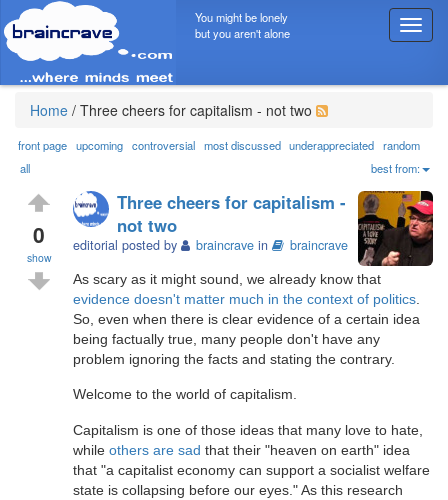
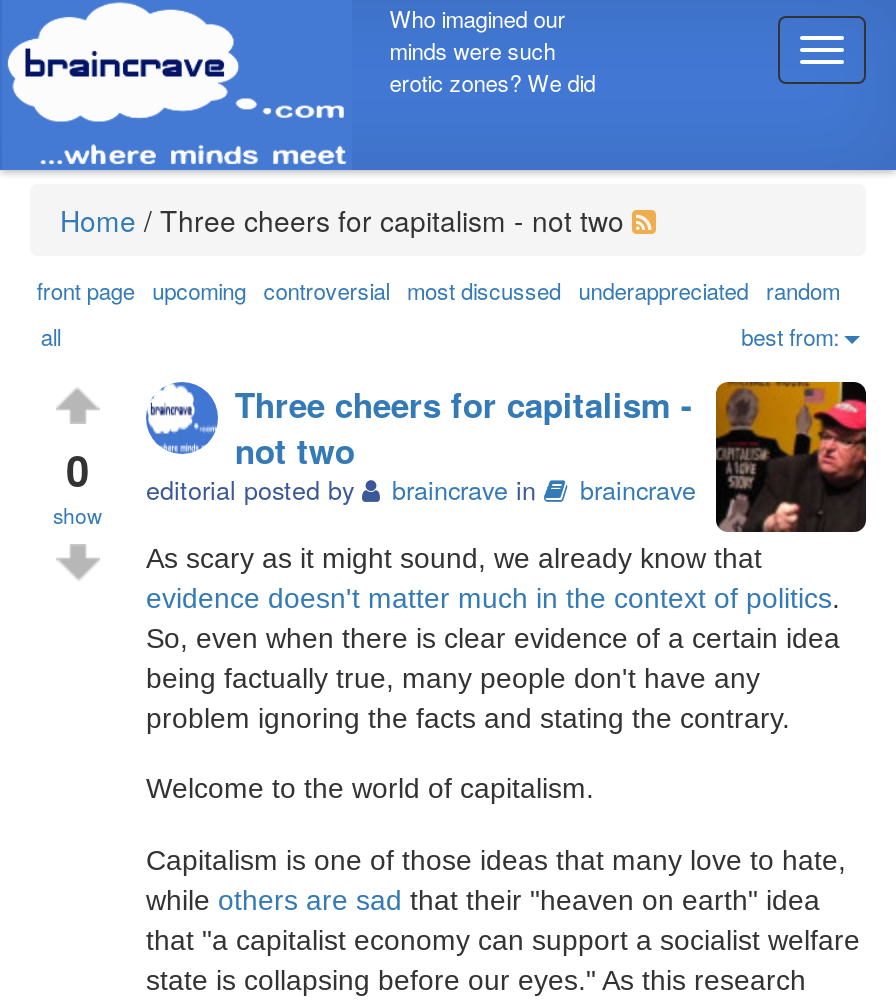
- You might be lonely
- but you aren't alone
+ Who imagined our
+ minds were such
+ erotic zones? We did
